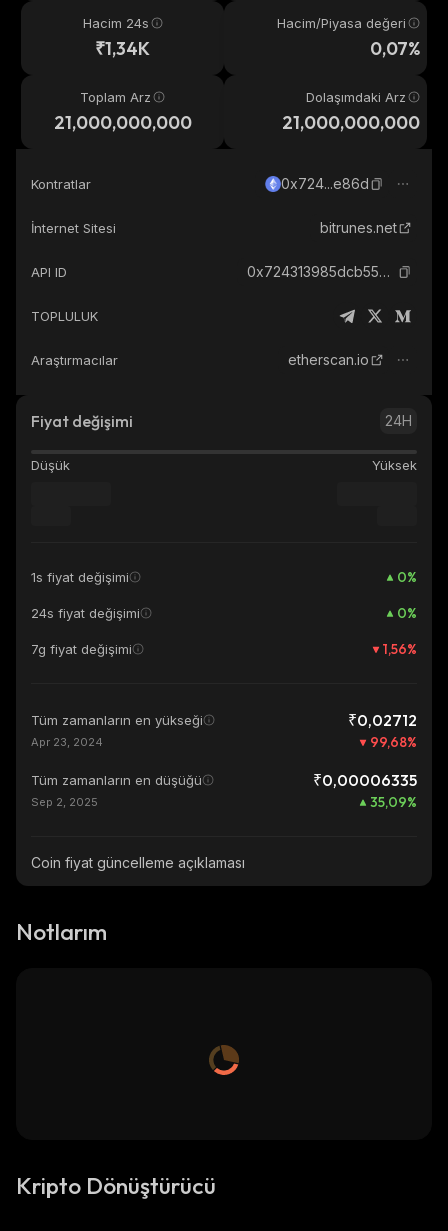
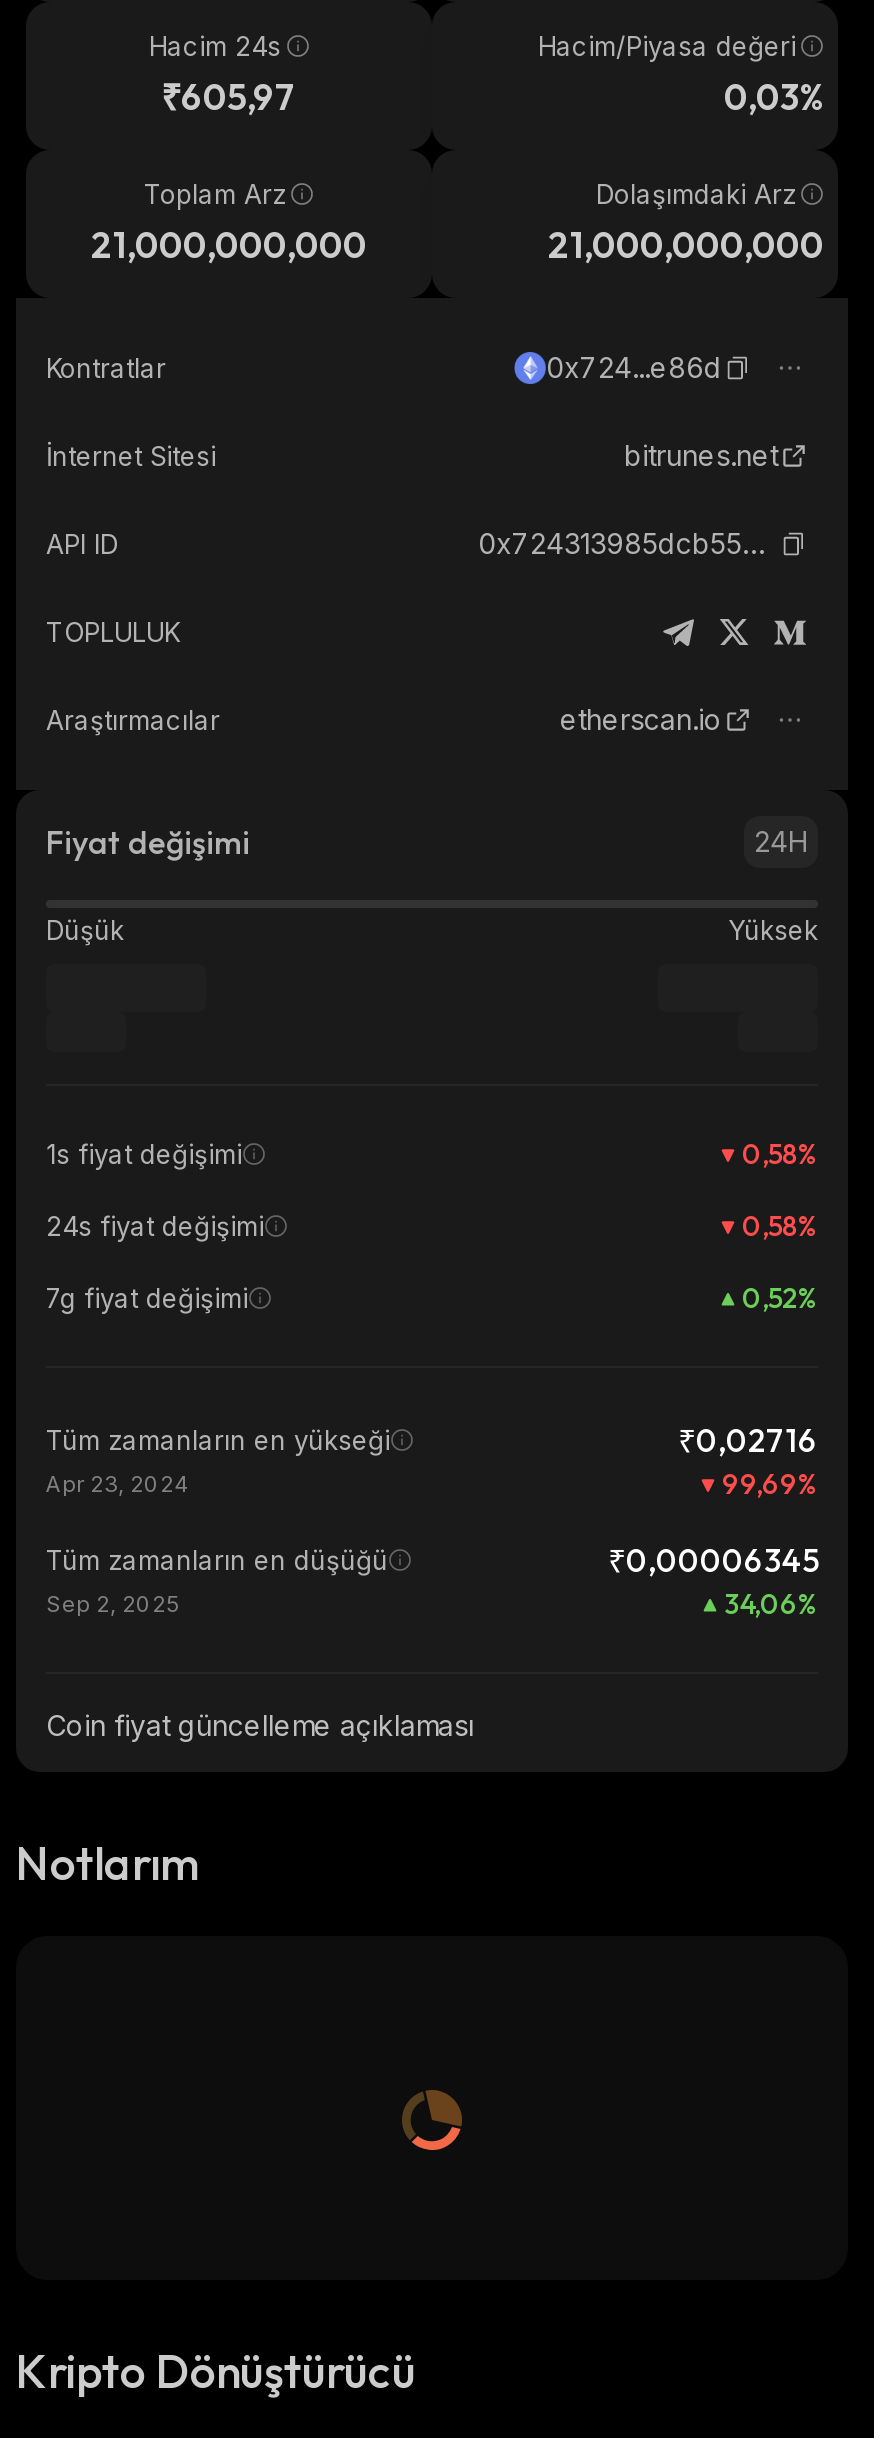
- ₹1,34K
+ ₹605,97

- 0,07%
+ 0,03%

- 0%
+ 0,58%

- 0%
+ 0,58%

- 1,56%
+ 0,52%

- ₹0,02712
+ ₹0,02716

- 99,68%
+ 99,69%

- ₹0,00006335
+ ₹0,00006345

- 35,09%
+ 34,06%
